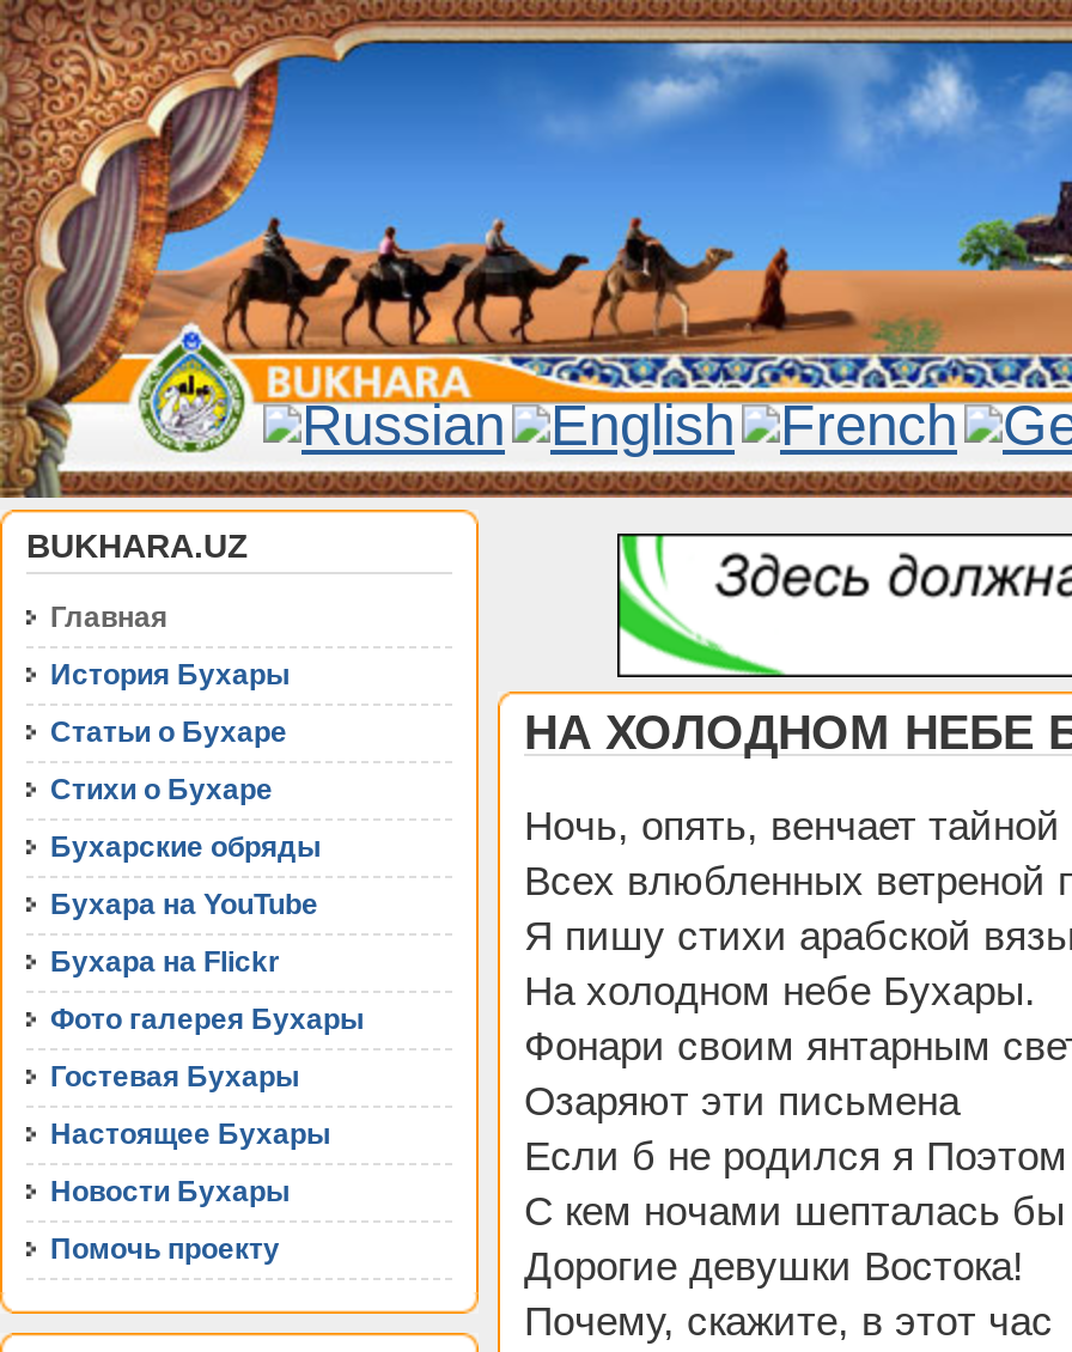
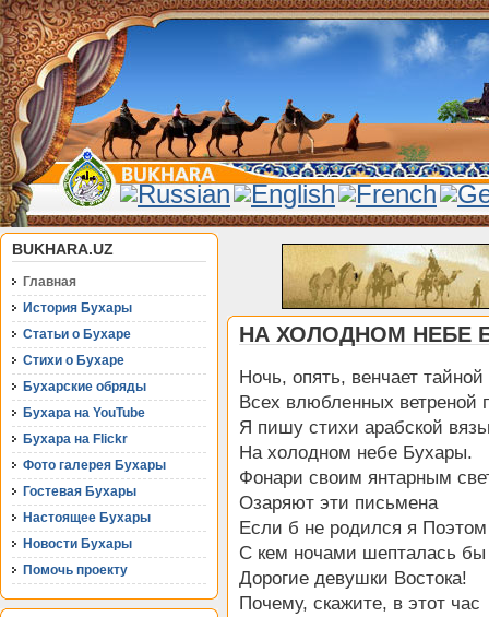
- [image]
+ [image]
